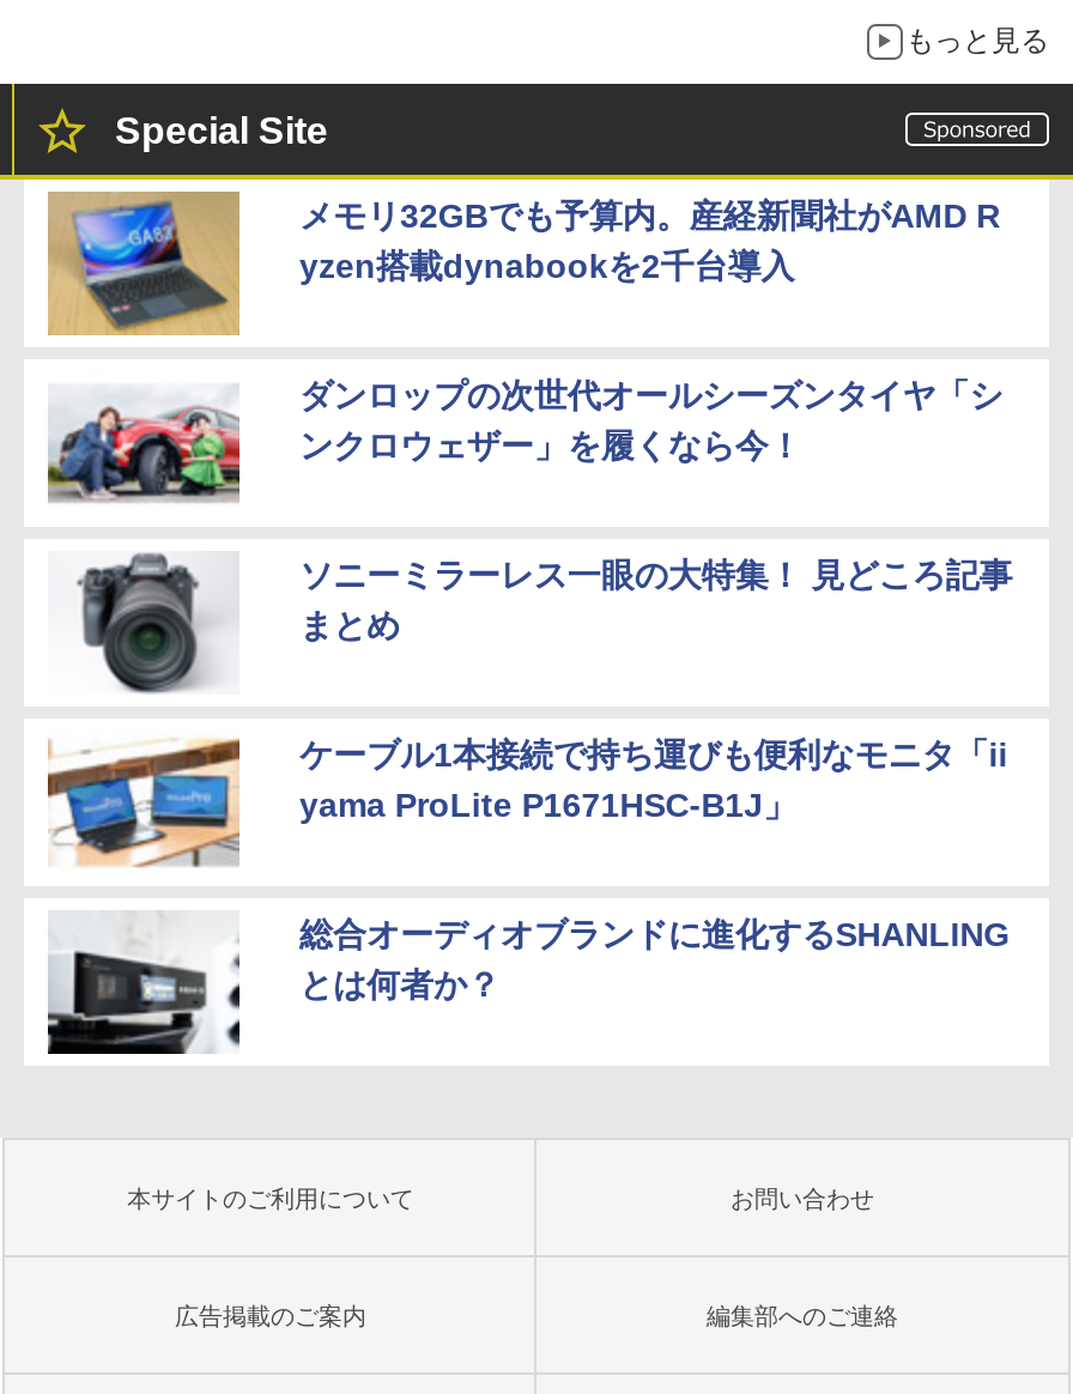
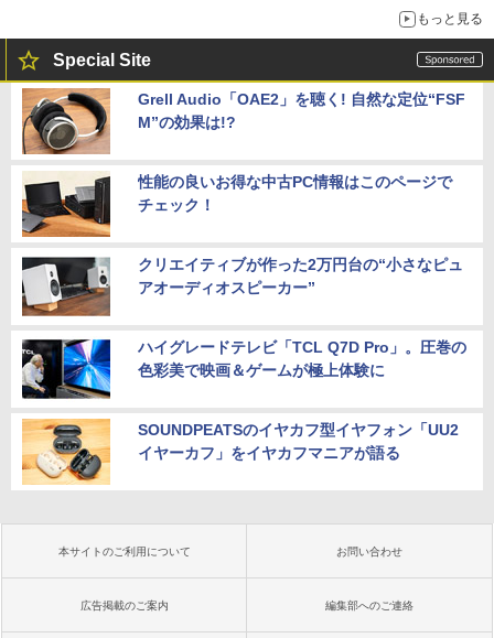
- [image]
- メモリ32GBでも予算内。産経新聞社がAMD R
- yzen搭載dynabookを2千台導入
+ [image]
+ Grell Audio「OAE2」を聴く! 自然な定位“FSF
+ M”の効果は!?

- [image]
- ダンロップの次世代オールシーズンタイヤ「シ
- ンクロウェザー」を履くなら今！
+ [image]
+ 性能の良いお得な中古PC情報はこのページで
+ チェック！

- [image]
- ソニーミラーレス一眼の大特集！ 見どころ記事
- まとめ
+ [image]
+ クリエイティブが作った2万円台の“小さなピュ
+ アオーディオスピーカー”

- [image]
- ケーブル1本接続で持ち運びも便利なモニタ「ii
- yama ProLite P1671HSC-B1J」
+ [image]
+ ハイグレードテレビ「TCL Q7D Pro」。圧巻の
+ 色彩美で映画＆ゲームが極上体験に

- [image]
- 総合オーディオブランドに進化するSHANLING
- とは何者か？
+ [image]
+ SOUNDPEATSのイヤカフ型イヤフォン「UU2
+ イヤーカフ」をイヤカフマニアが語る
